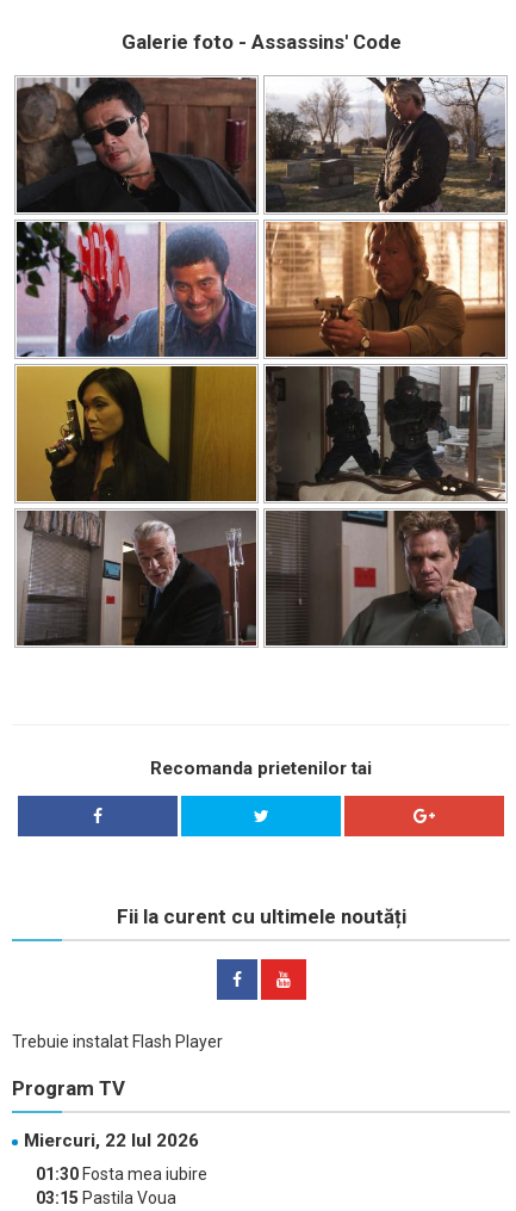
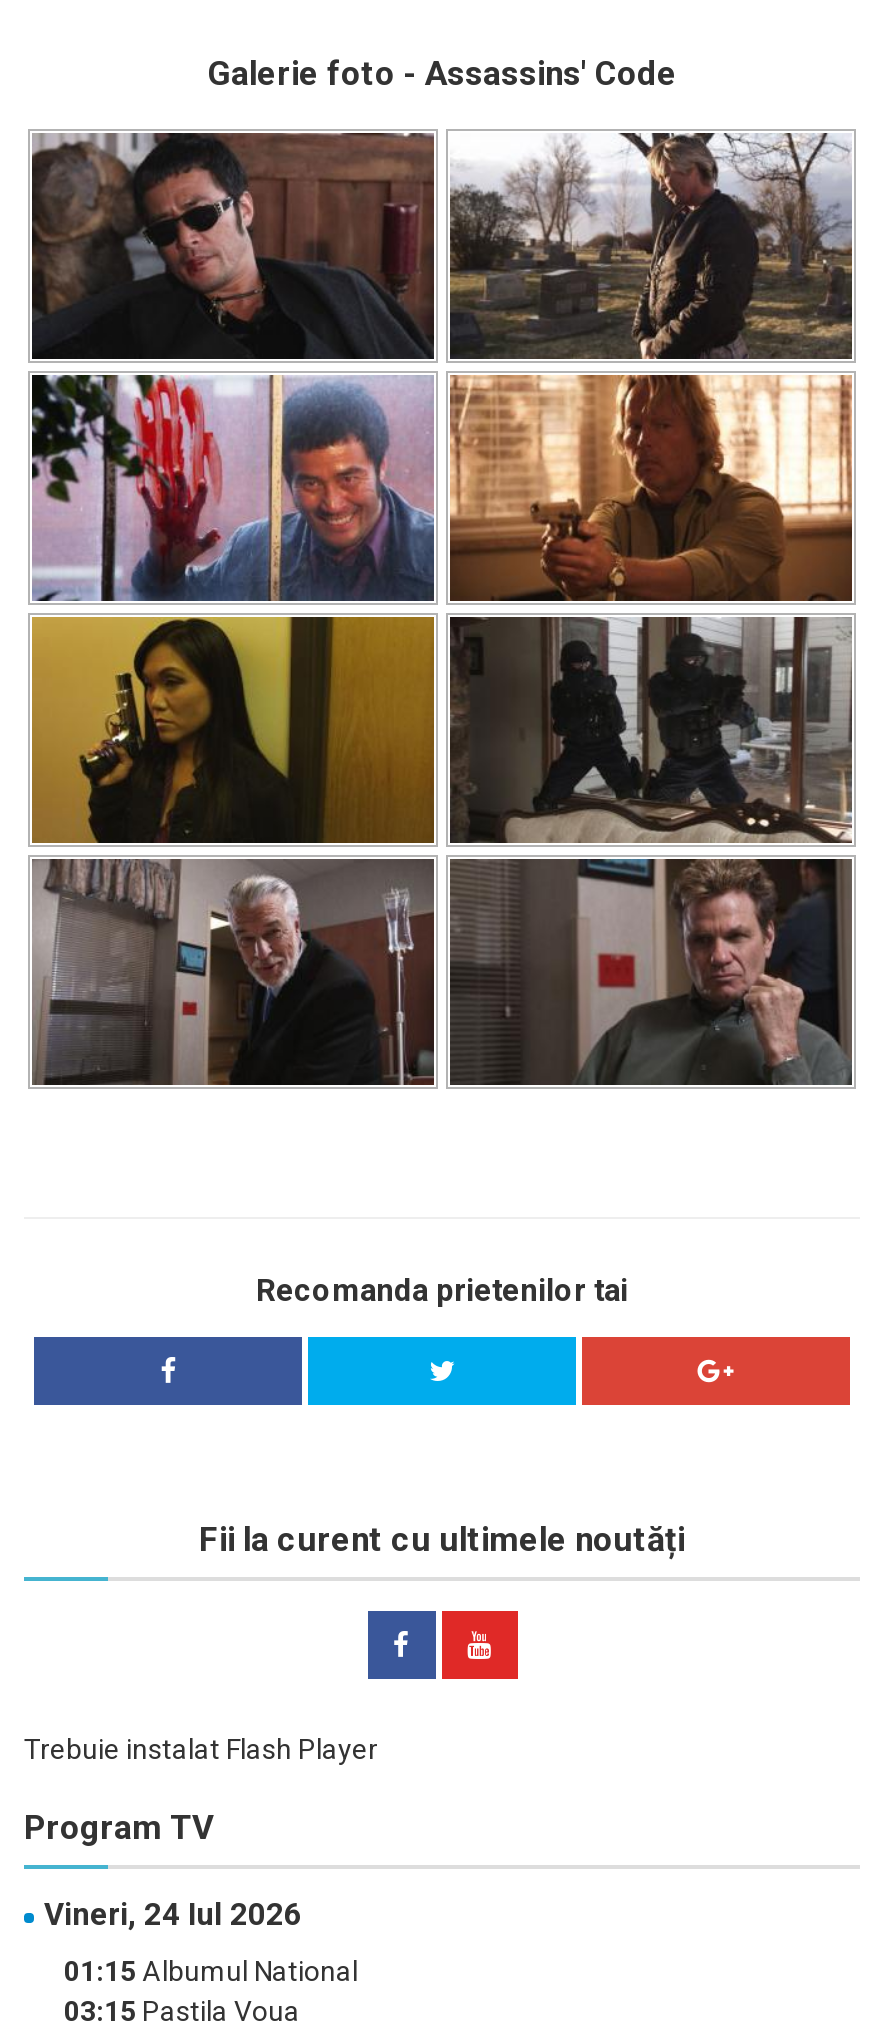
- Miercuri, 22 Iul 2026
+ Vineri, 24 Iul 2026

- 01:30 Fosta mea iubire
+ 01:15 Albumul National
